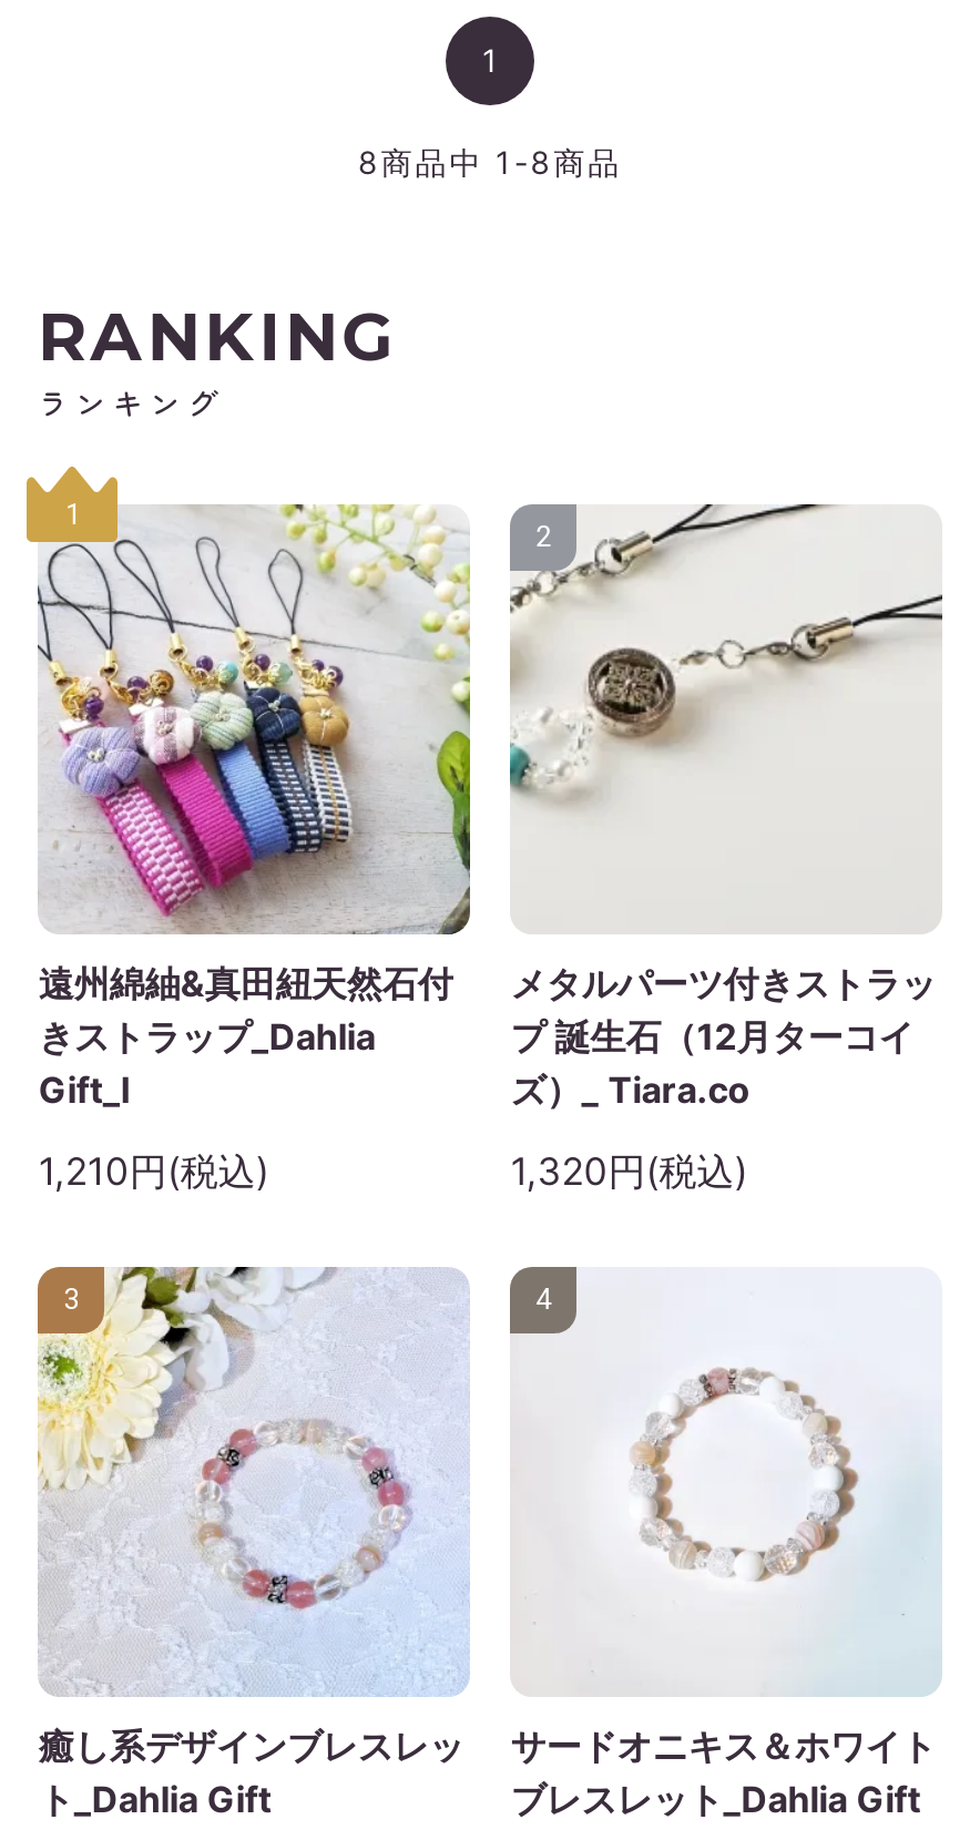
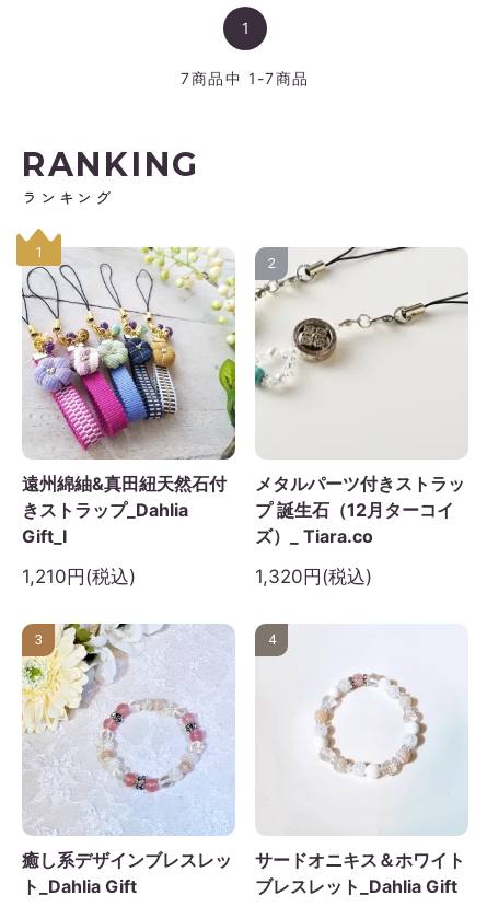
- 8商品中 1-8商品
+ 7商品中 1-7商品
